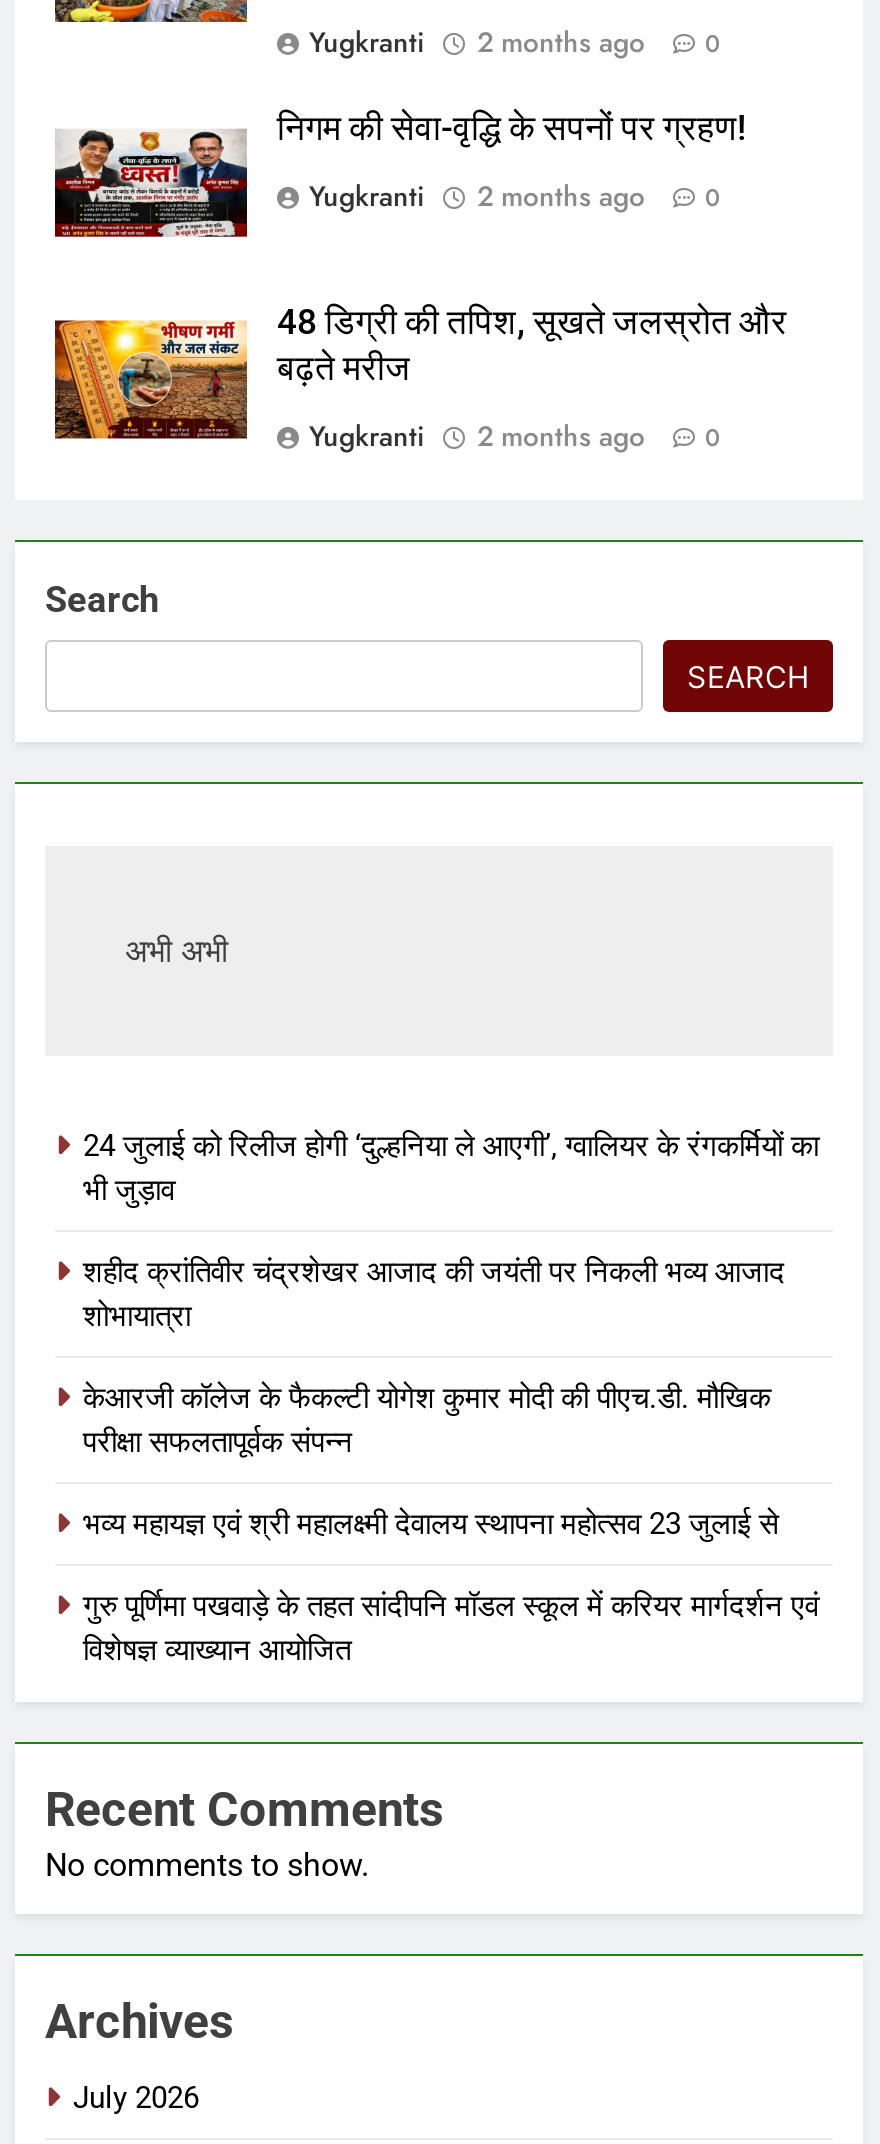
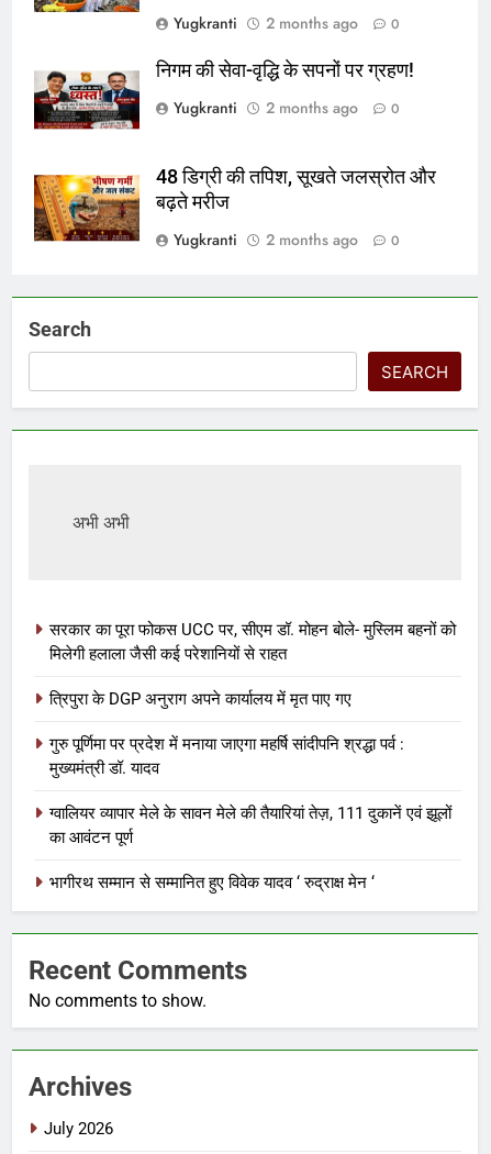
- 24 जुलाई को रिलीज होगी ‘दुल्हनिया ले आएगी’, ग्वालियर के रंगकर्मियों का
- भी जुड़ाव
+ सरकार का पूरा फोकस UCC पर, सीएम डॉ. मोहन बोले- मुस्लिम बहनों को
+ मिलेगी हलाला जैसी कई परेशानियों से राहत

- शहीद क्रांतिवीर चंद्रशेखर आजाद की जयंती पर निकली भव्य आजाद
- शोभायात्रा
+ त्रिपुरा के DGP अनुराग अपने कार्यालय में मृत पाए गए

- केआरजी कॉलेज के फैकल्टी योगेश कुमार मोदी की पीएच.डी. मौखिक
- परीक्षा सफलतापूर्वक संपन्न
+ गुरु पूर्णिमा पर प्रदेश में मनाया जाएगा महर्षि सांदीपनि श्रद्धा पर्व :
+ मुख्यमंत्री डॉ. यादव

- भव्य महायज्ञ एवं श्री महालक्ष्मी देवालय स्थापना महोत्सव 23 जुलाई से
+ ग्वालियर व्यापार मेले के सावन मेले की तैयारियां तेज़, 111 दुकानें एवं झूलों
+ का आवंटन पूर्ण

- गुरु पूर्णिमा पखवाड़े के तहत सांदीपनि मॉडल स्कूल में करियर मार्गदर्शन एवं
- विशेषज्ञ व्याख्यान आयोजित
+ भागीरथ सम्मान से सम्मानित हुए विवेक यादव ‘ रुद्राक्ष मेन ‘
